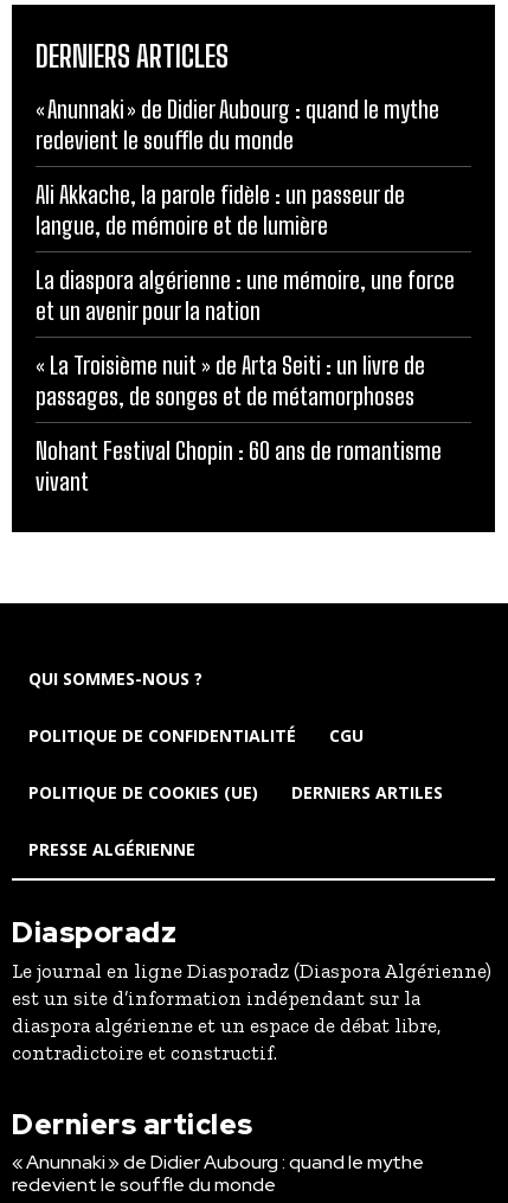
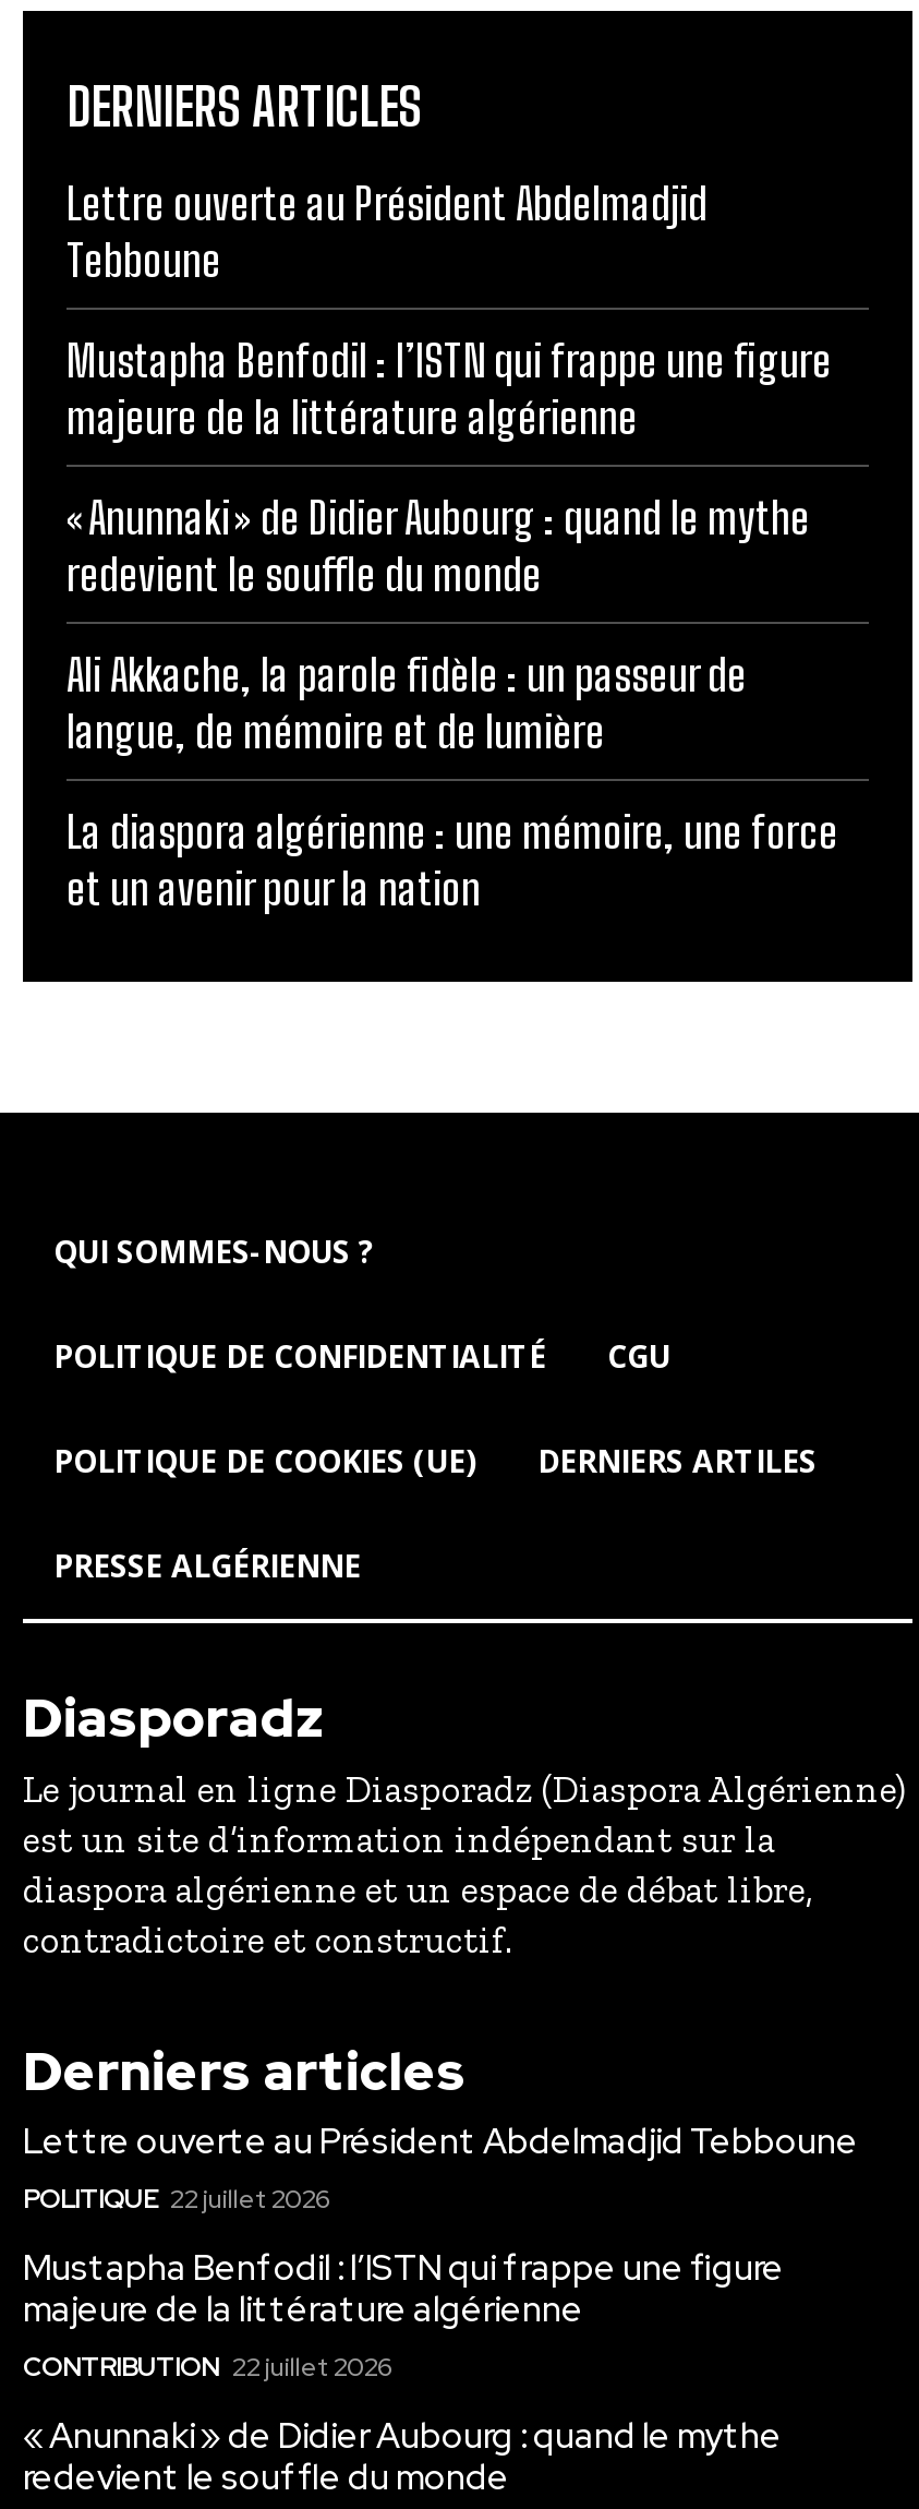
+ Lettre ouverte au Président Abdelmadjid
+ Tebboune
+ Mustapha Benfodil : l’ISTN qui frappe une figure
+ majeure de la littérature algérienne

- « La Troisième nuit » de Arta Seiti : un livre de
- passages, de songes et de métamorphoses
- Nohant Festival Chopin : 60 ans de romantisme
- vivant

+ Lettre ouverte au Président Abdelmadjid Tebboune
+ POLITIQUE 22 juillet 2026
+ Mustapha Benfodil : l’ISTN qui frappe une figure
+ majeure de la littérature algérienne
+ CONTRIBUTION 22 juillet 2026
